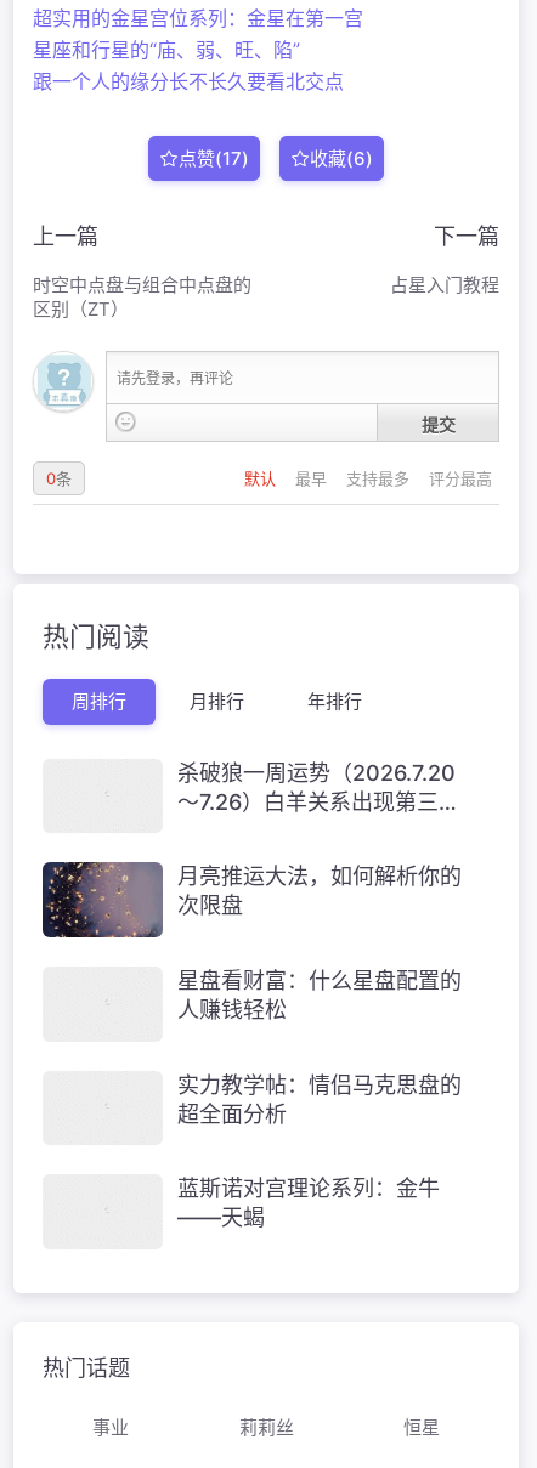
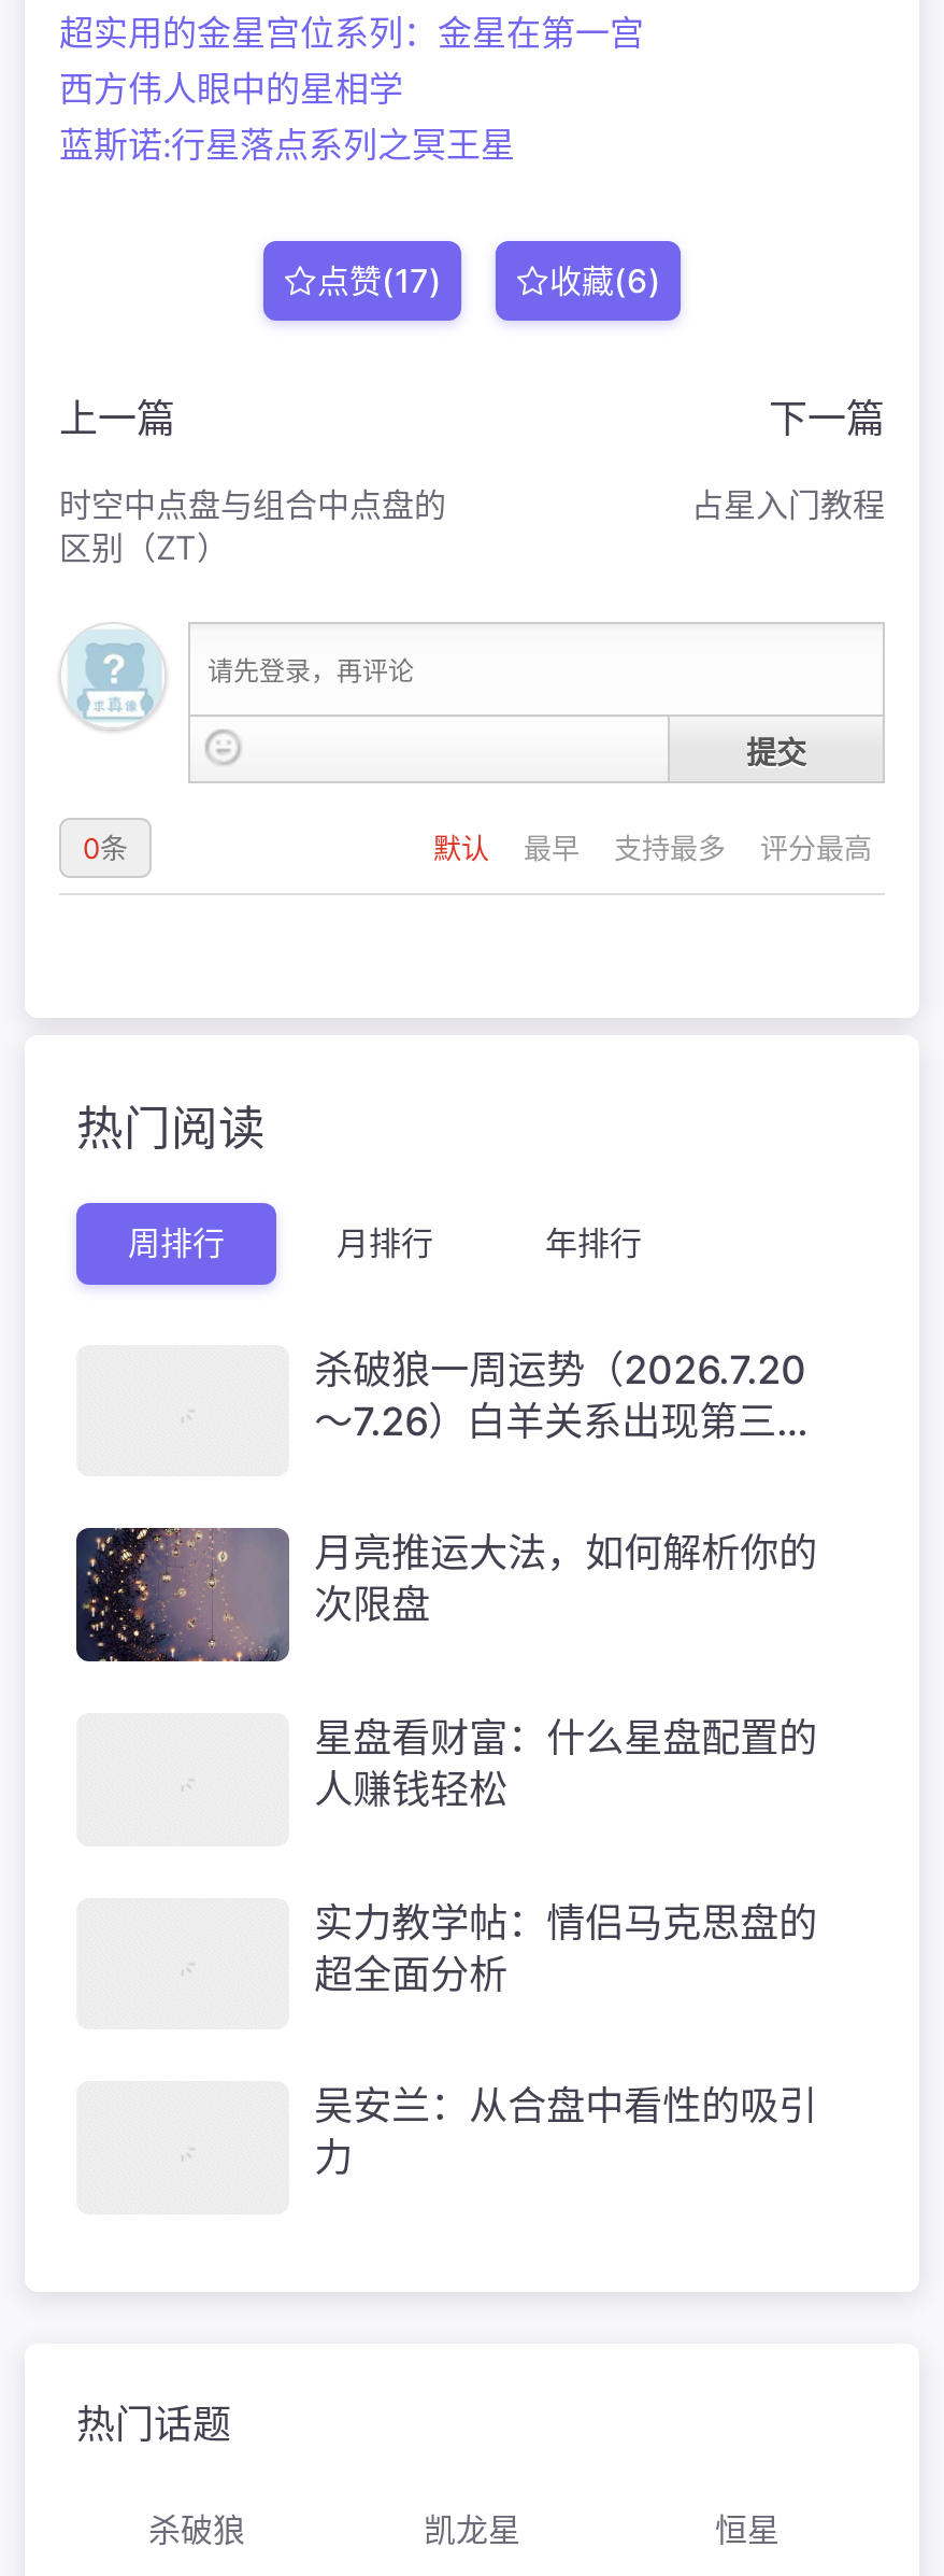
- 星座和行星的“庙、弱、旺、陷”
- 跟一个人的缘分长不长久要看北交点
+ 西方伟人眼中的星相学
+ 蓝斯诺:行星落点系列之冥王星

- 蓝斯诺对宫理论系列：金牛
- ——天蝎
+ 吴安兰：从合盘中看性的吸引
+ 力

- 事业
- 莉莉丝
+ 杀破狼
+ 凯龙星
